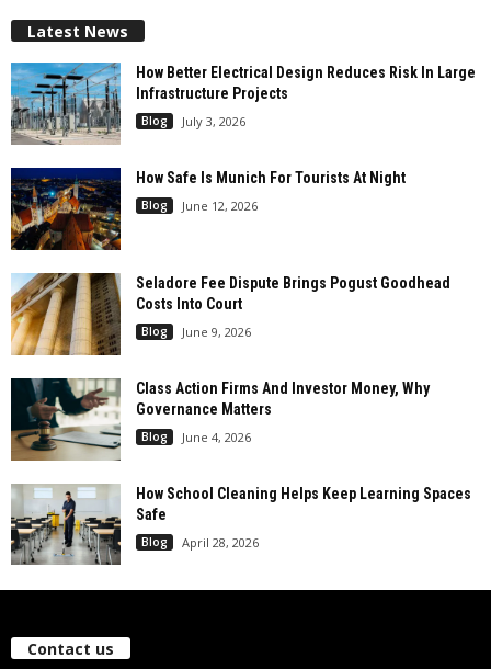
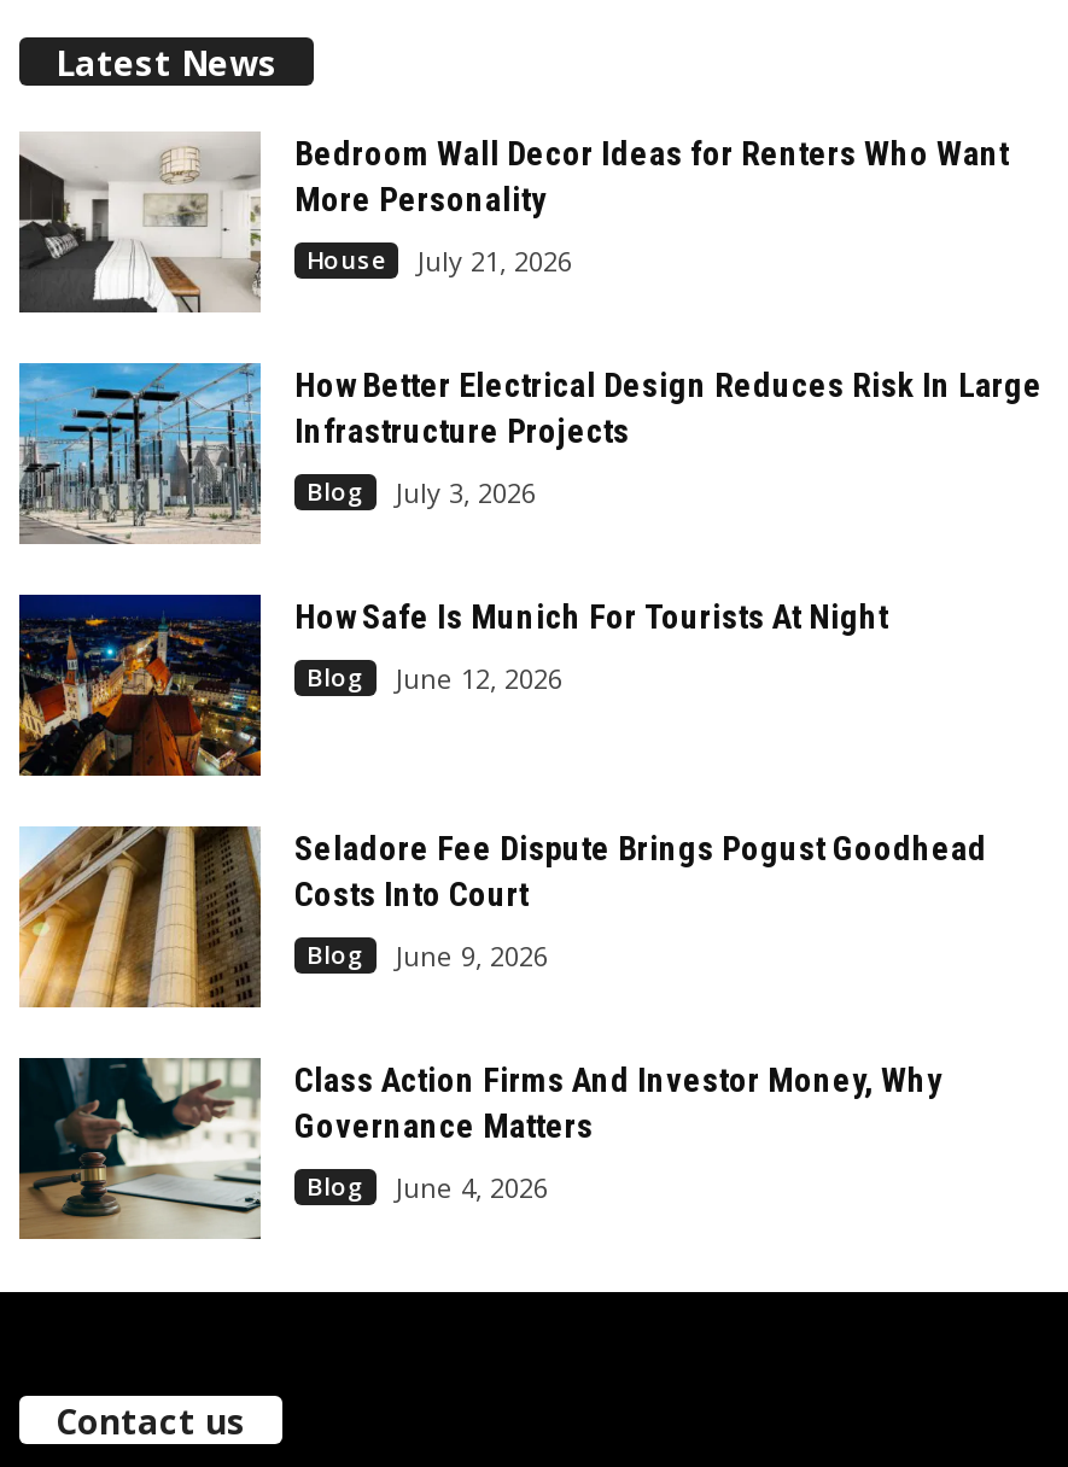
+ [image]
+ Bedroom Wall Decor Ideas for Renters Who Want
+ More Personality
+ House
+ July 21, 2026

moved down: [image] | How Better Electrical Design Reduces Risk In Large | Infrastructure Projects | ... | Blog | June 4, 2026

- [image]
- How School Cleaning Helps Keep Learning Spaces
- Safe
- Blog
- April 28, 2026
